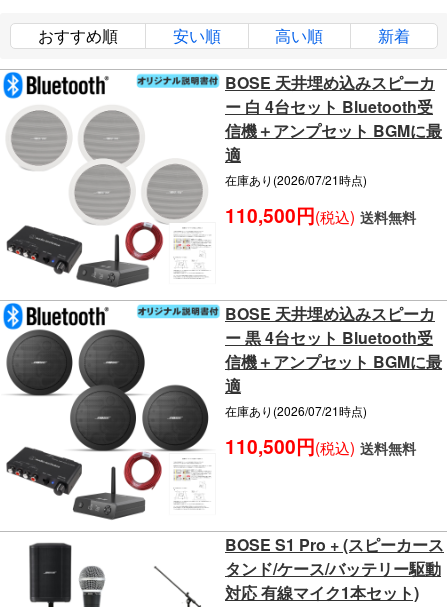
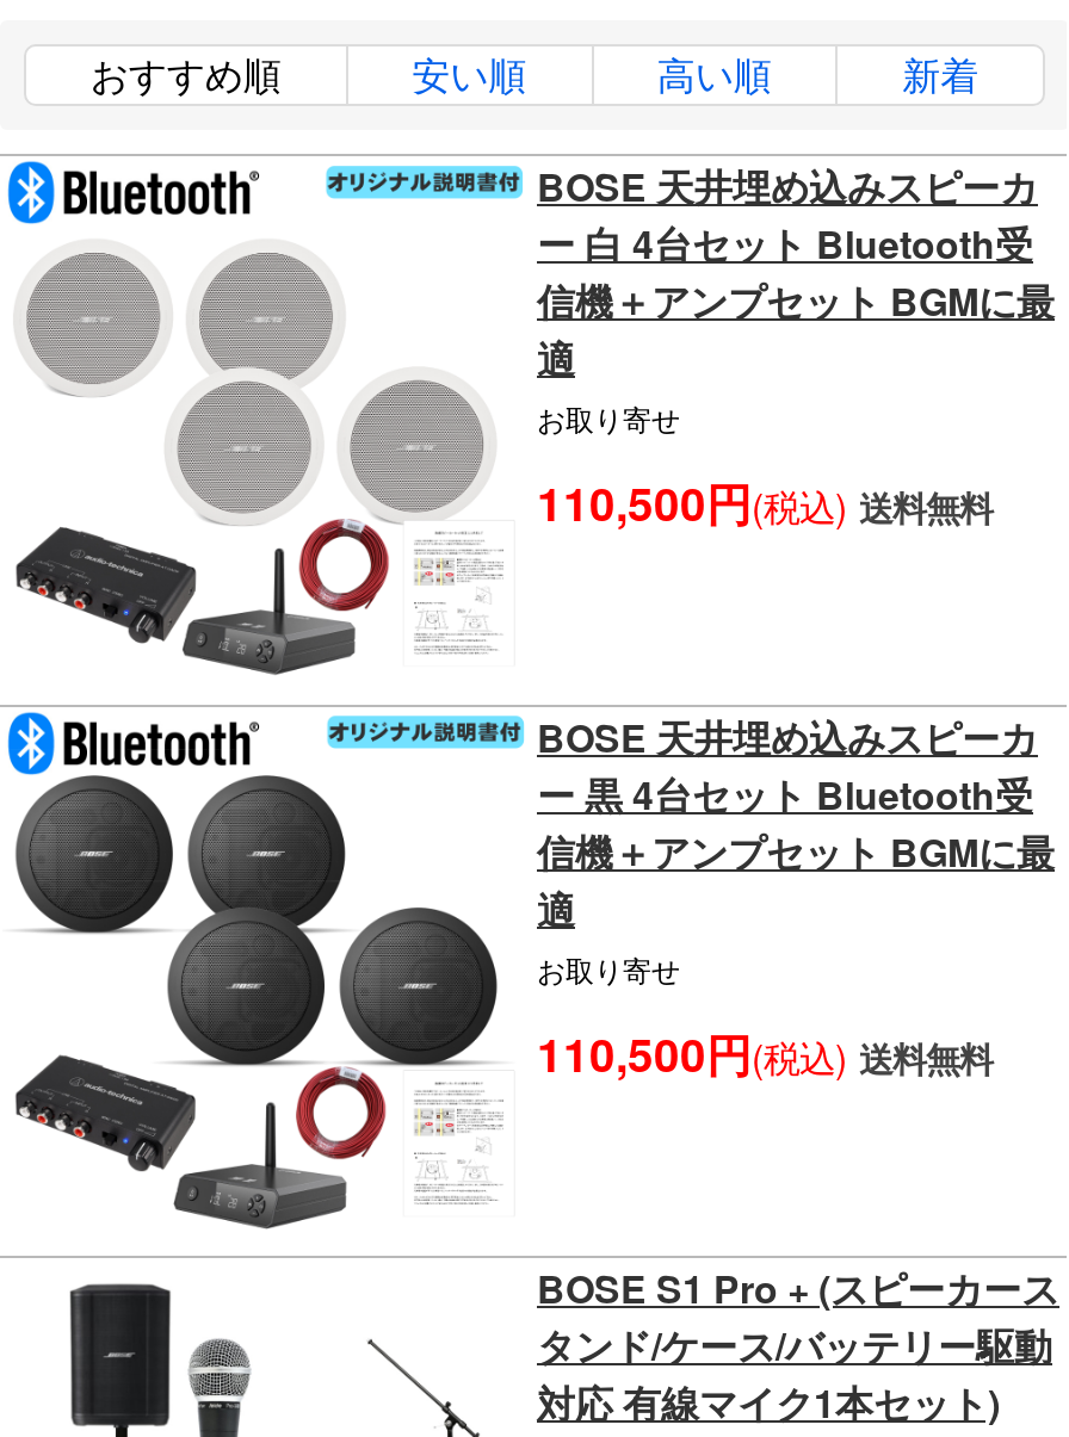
- 在庫あり(2026/07/21時点)
+ お取り寄せ

- 在庫あり(2026/07/21時点)
+ お取り寄せ
